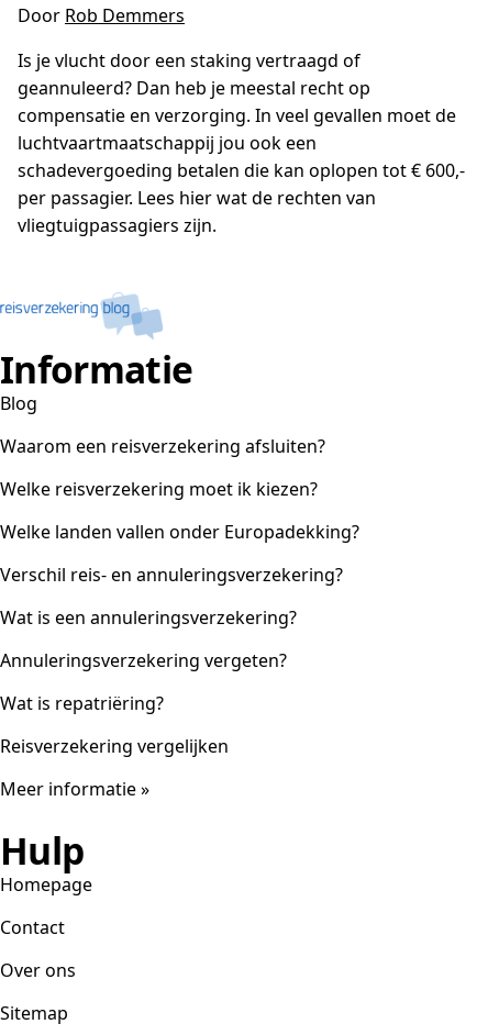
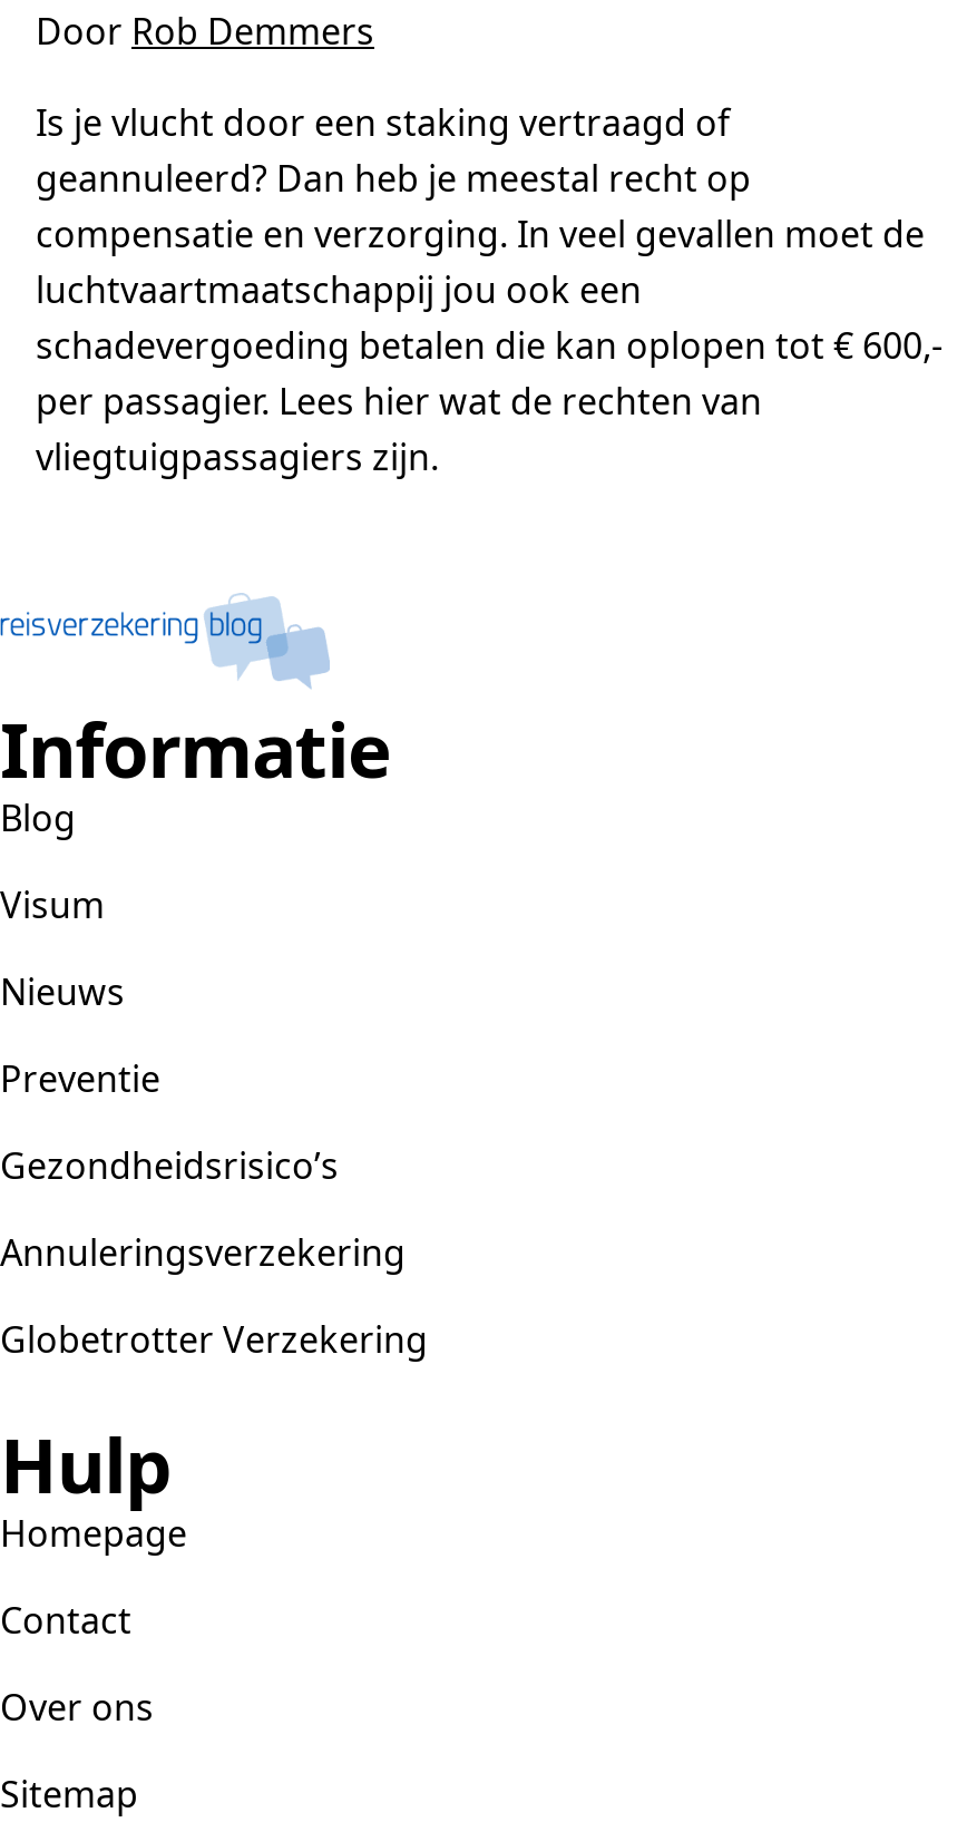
- Waarom een reisverzekering afsluiten?
- Welke reisverzekering moet ik kiezen?
- Welke landen vallen onder Europadekking?
- Verschil reis- en annuleringsverzekering?
- Wat is een annuleringsverzekering?
- Annuleringsverzekering vergeten?
- Wat is repatriëring?
- Reisverzekering vergelijken
- Meer informatie »
+ Visum
+ Nieuws
+ Preventie
+ Gezondheidsrisico’s
+ Annuleringsverzekering
+ Globetrotter Verzekering
